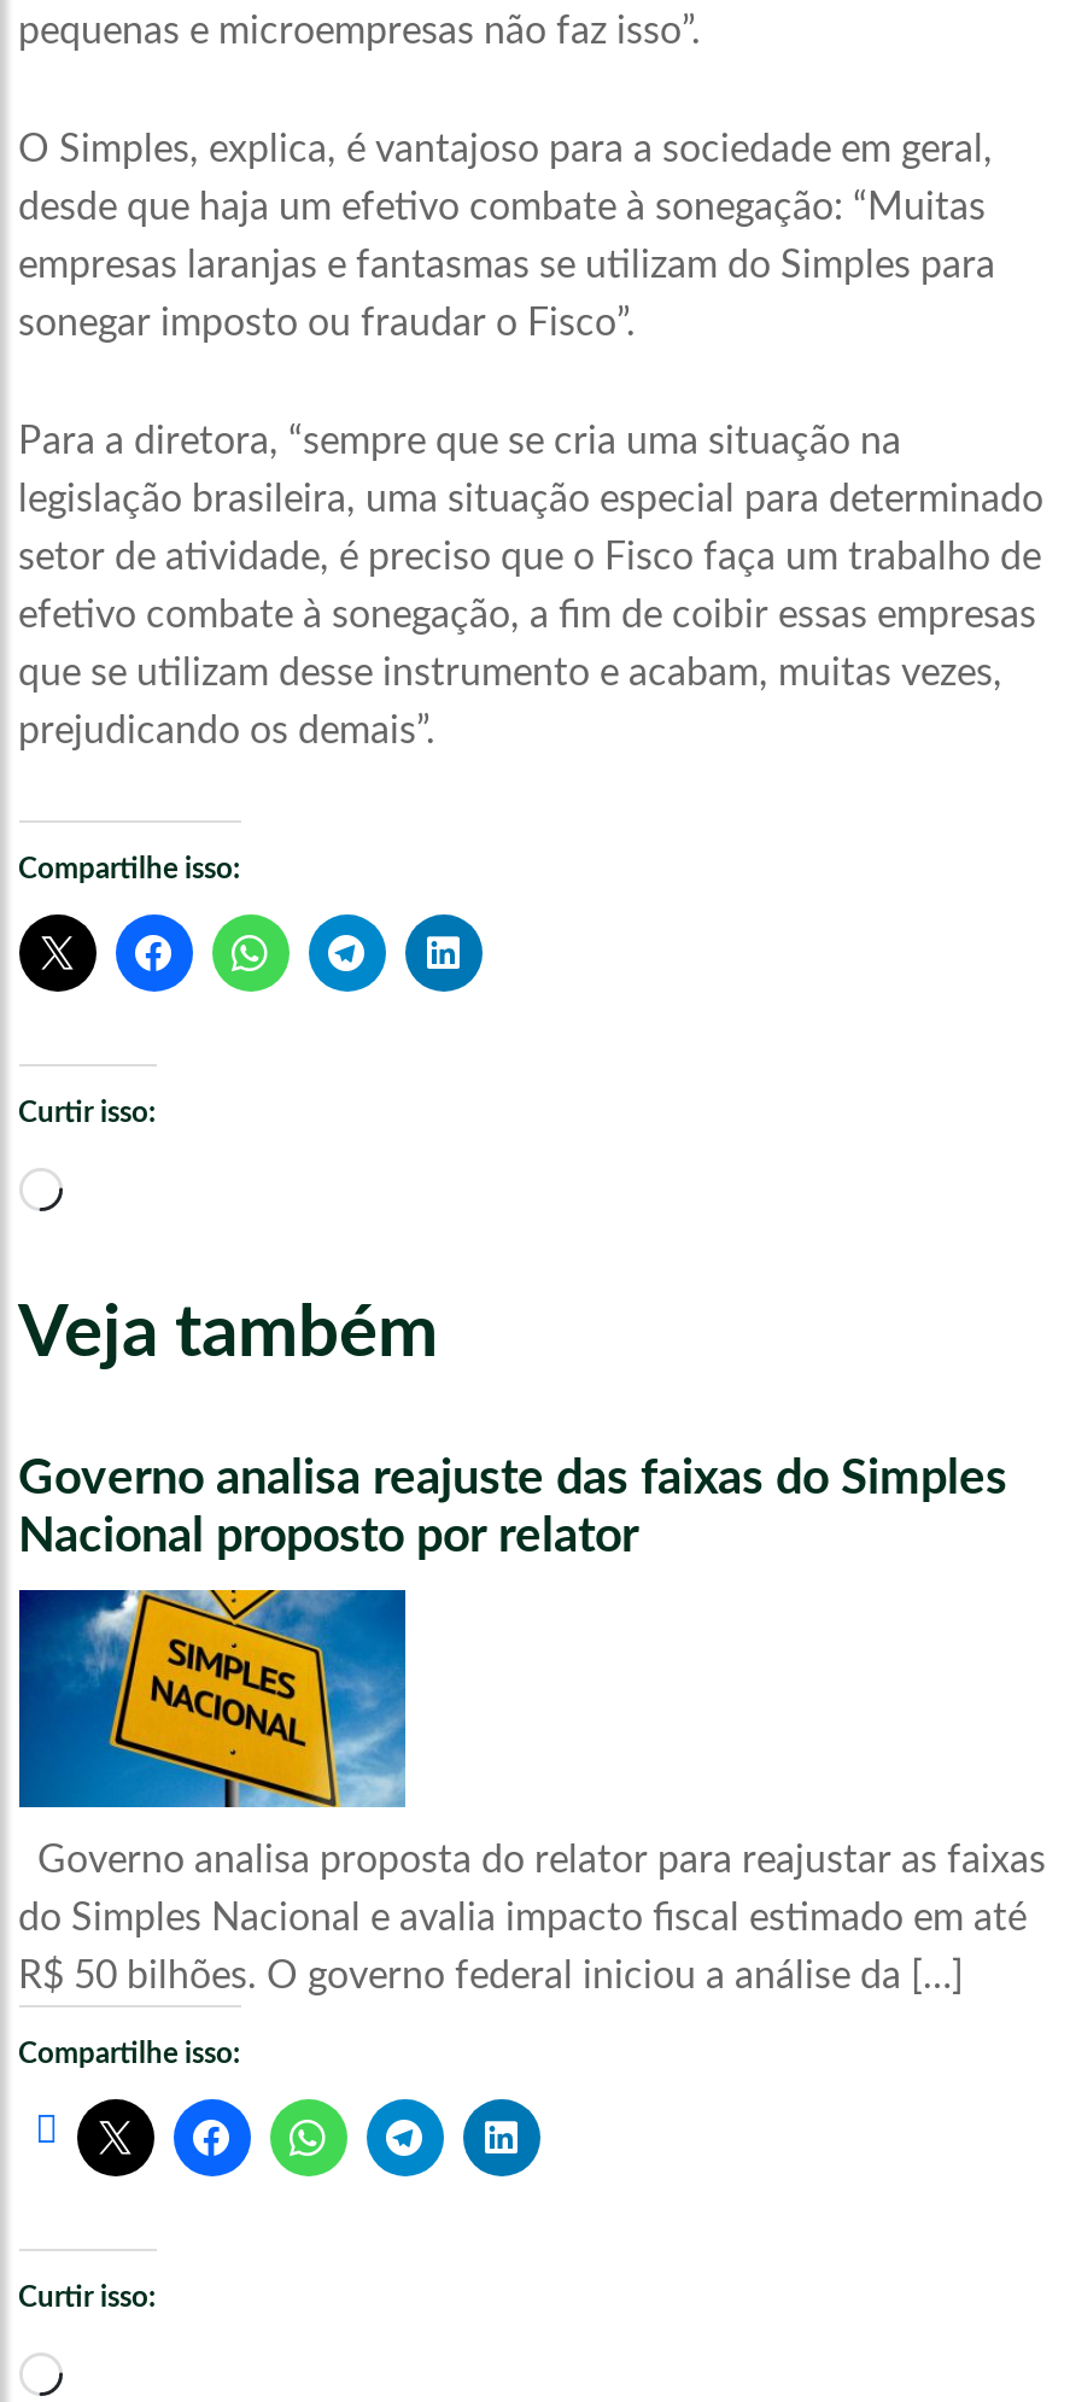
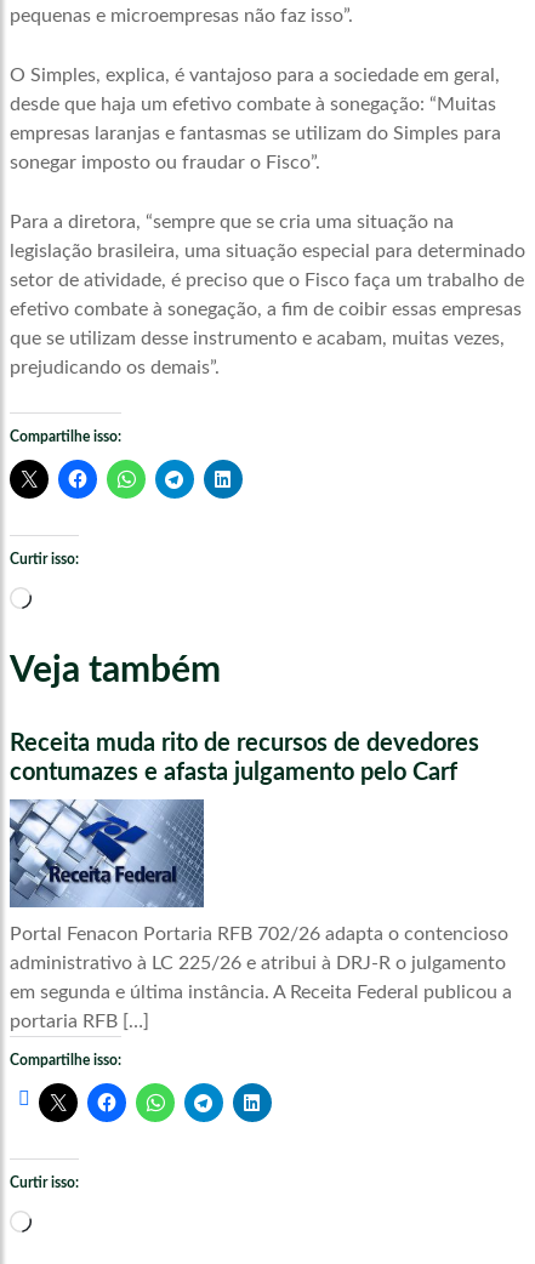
- Governo analisa reajuste das faixas do Simples
- Nacional proposto por relator
+ Receita muda rito de recursos de devedores
+ contumazes e afasta julgamento pelo Carf

- [image]
- Governo analisa proposta do relator para reajustar as faixas
- do Simples Nacional e avalia impacto fiscal estimado em até
- R$ 50 bilhões. O governo federal iniciou a análise da […]
+ [image]
+ Portal Fenacon Portaria RFB 702/26 adapta o contencioso
+ administrativo à LC 225/26 e atribui à DRJ-R o julgamento
+ em segunda e última instância. A Receita Federal publicou a
+ portaria RFB […]
